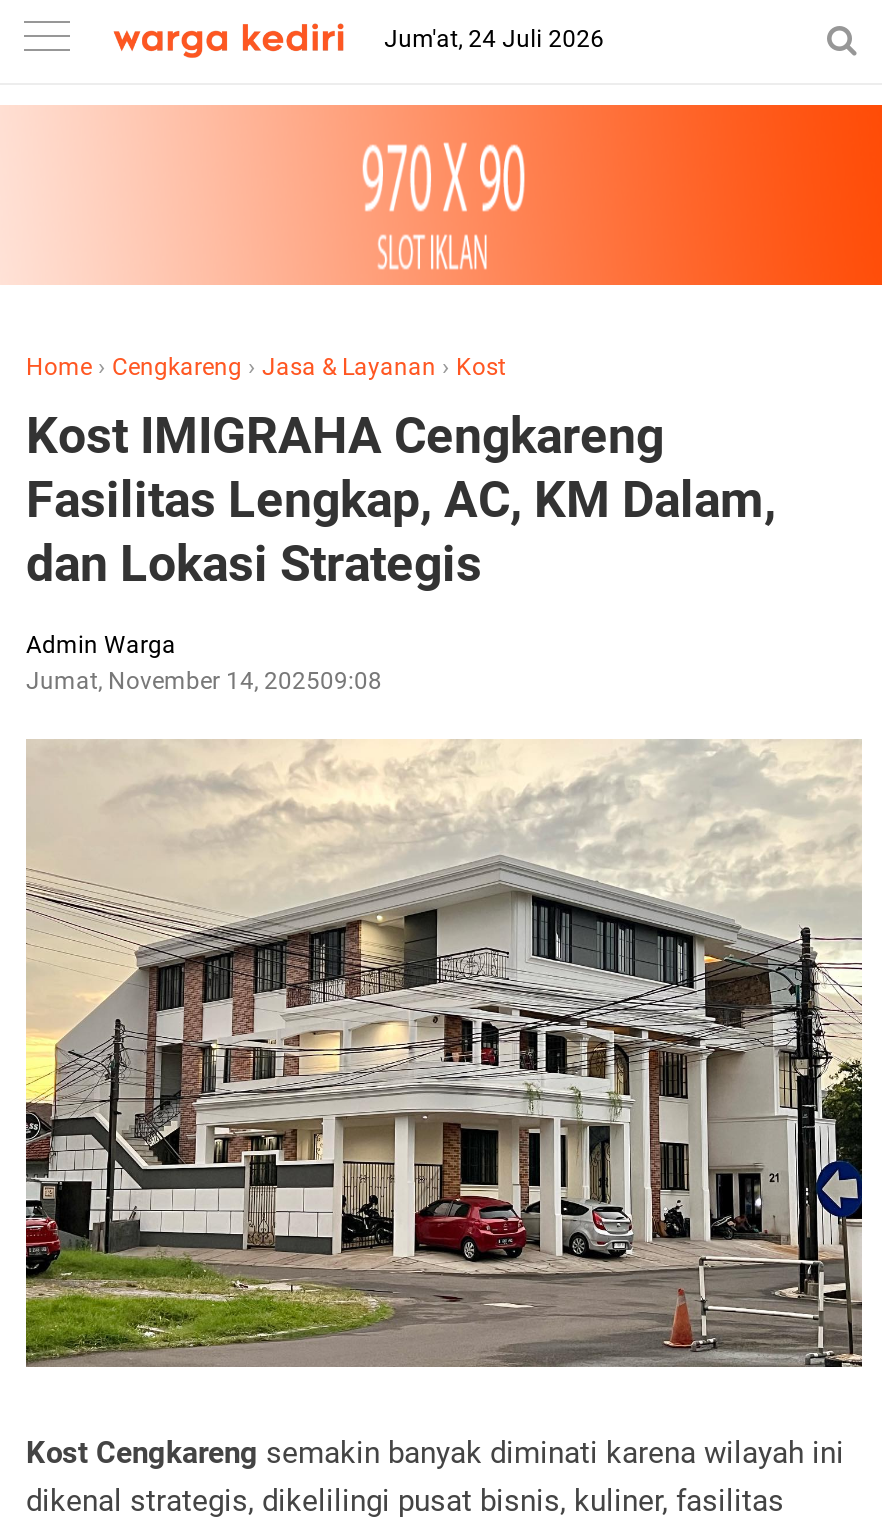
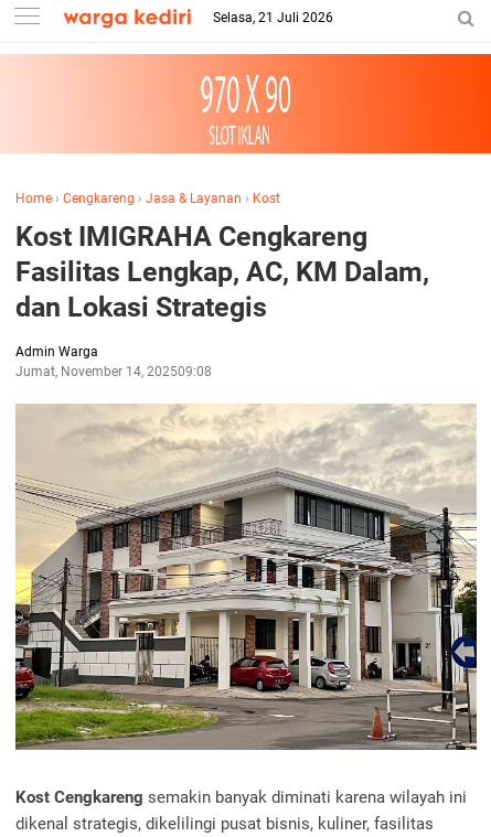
- Jum'at, 24 Juli 2026
+ Selasa, 21 Juli 2026
